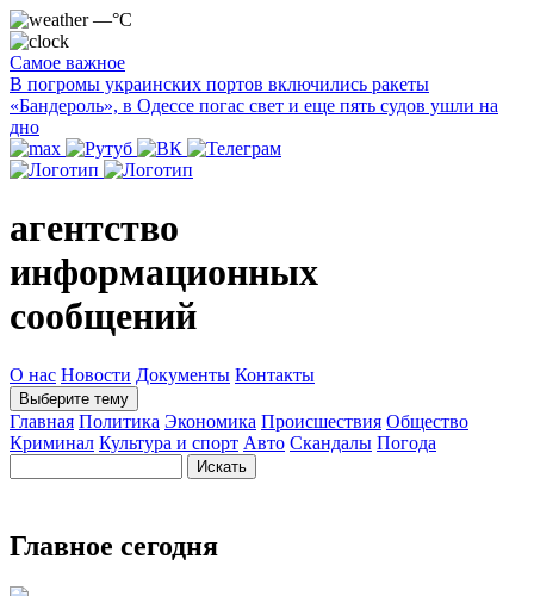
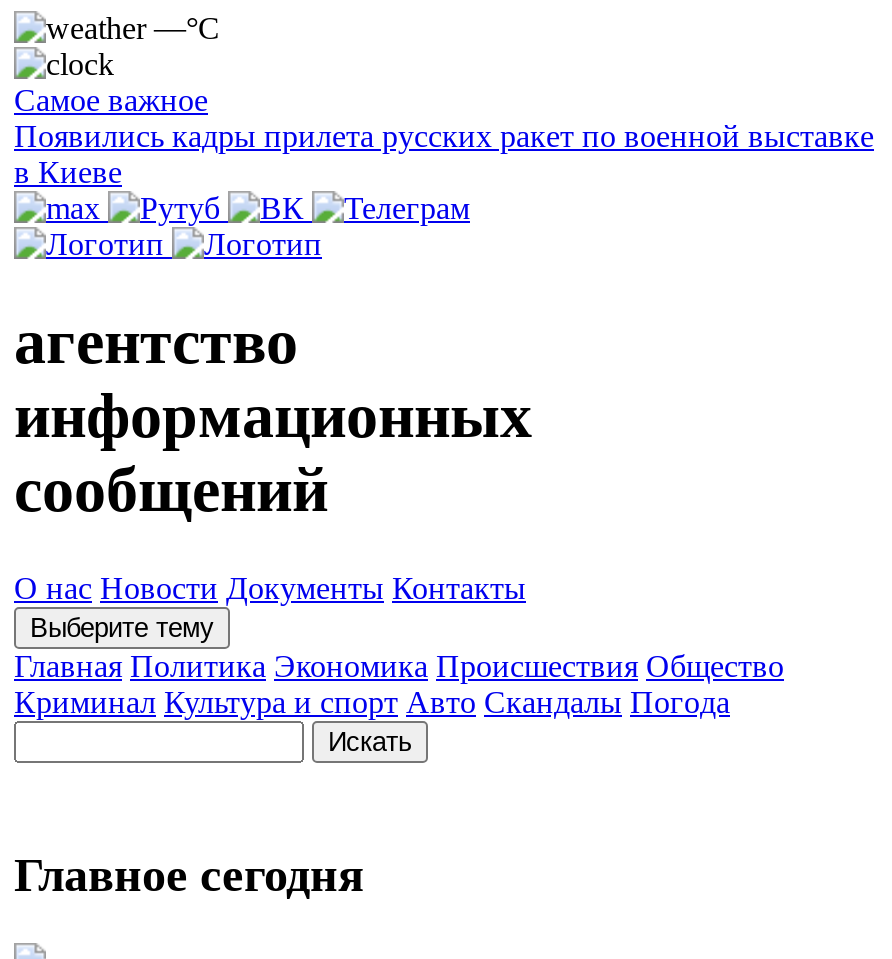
- В погромы украинских портов включились ракеты
- «Бандероль», в Одессе погас свет и еще пять судов ушли на
- дно
+ Появились кадры прилета русских ракет по военной выставке
+ в Киеве
